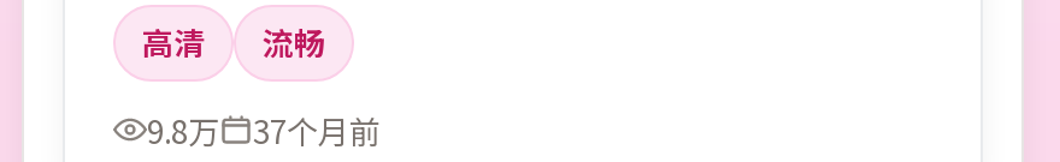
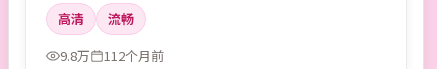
- 9.8万 37个月前
+ 9.8万 112个月前
